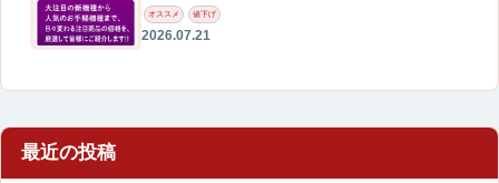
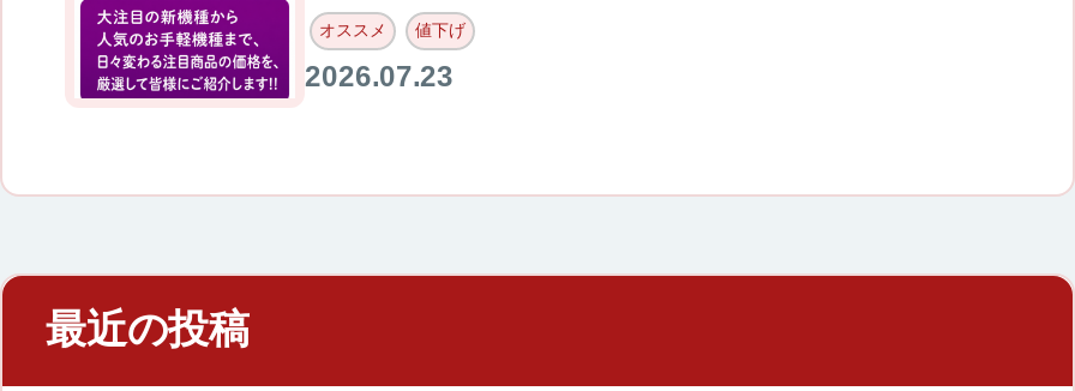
- 2026.07.21
+ 2026.07.23
